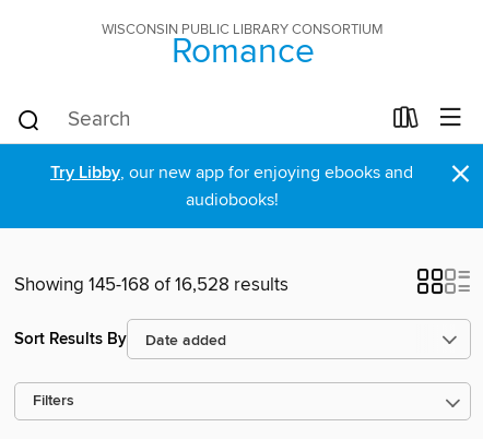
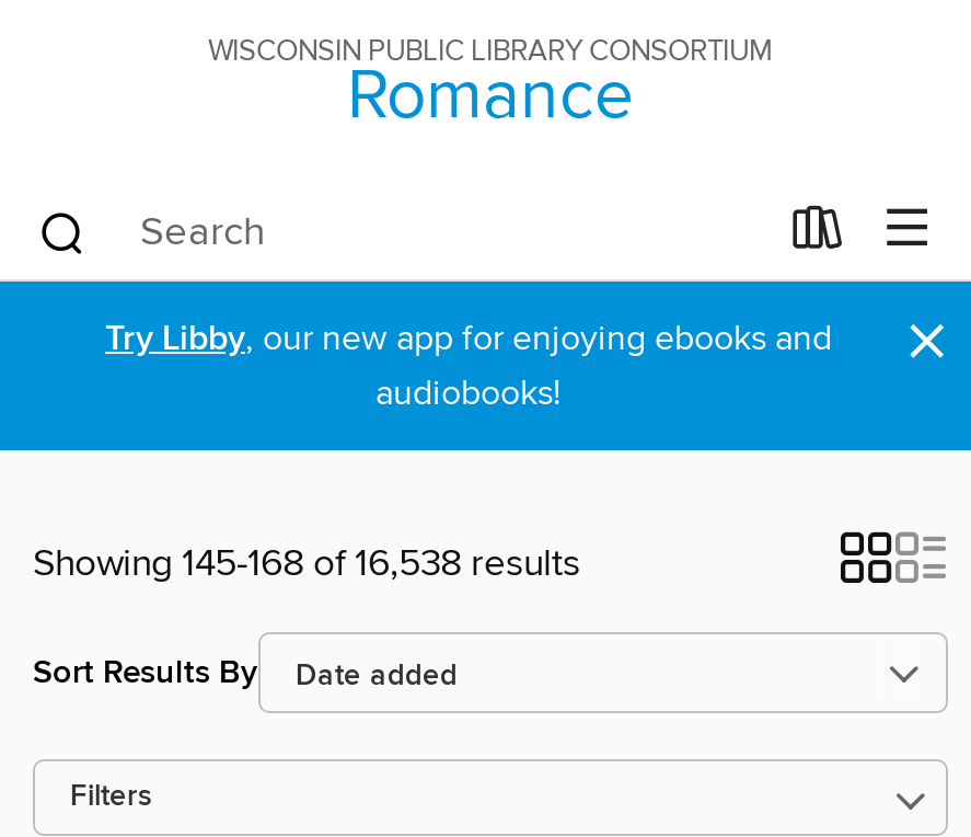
- Showing 145-168 of 16,528 results
+ Showing 145-168 of 16,538 results
